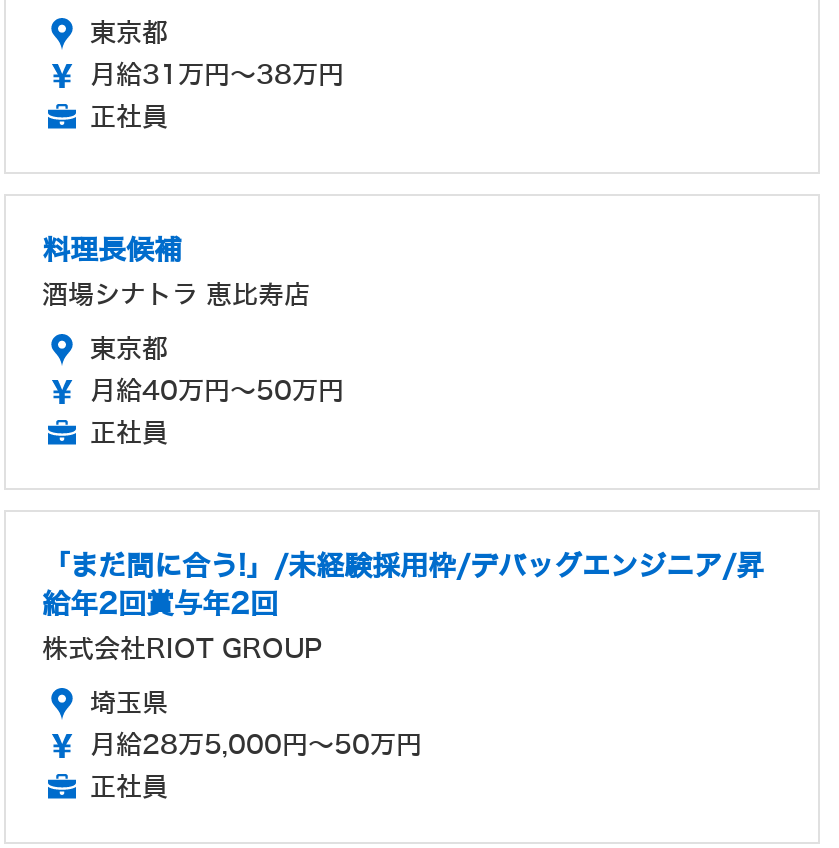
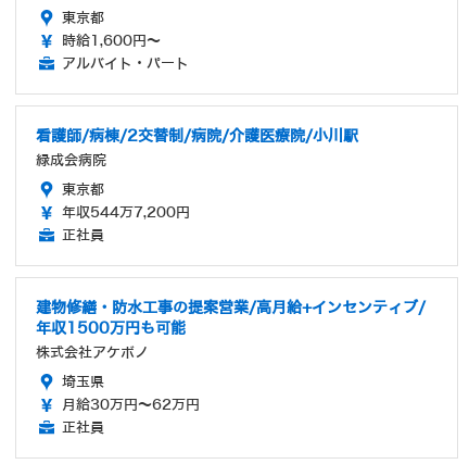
- 月給31万円～38万円
- 正社員
+ 時給1,600円～
+ アルバイト・パート

- 料理長候補
+ 看護師/病棟/2交替制/病院/介護医療院/小川駅

- 酒場シナトラ 恵比寿店
+ 緑成会病院

- 月給40万円～50万円
+ 年収544万7,200円

- 「まだ間に合う!」/未経験採用枠/デバッグエンジニア/昇
- 給年2回賞与年2回
+ 建物修繕・防水工事の提案営業/高月給+インセンティブ/
+ 年収1500万円も可能

- 株式会社RIOT GROUP
+ 株式会社アケボノ

- 月給28万5,000円～50万円
+ 月給30万円～62万円
